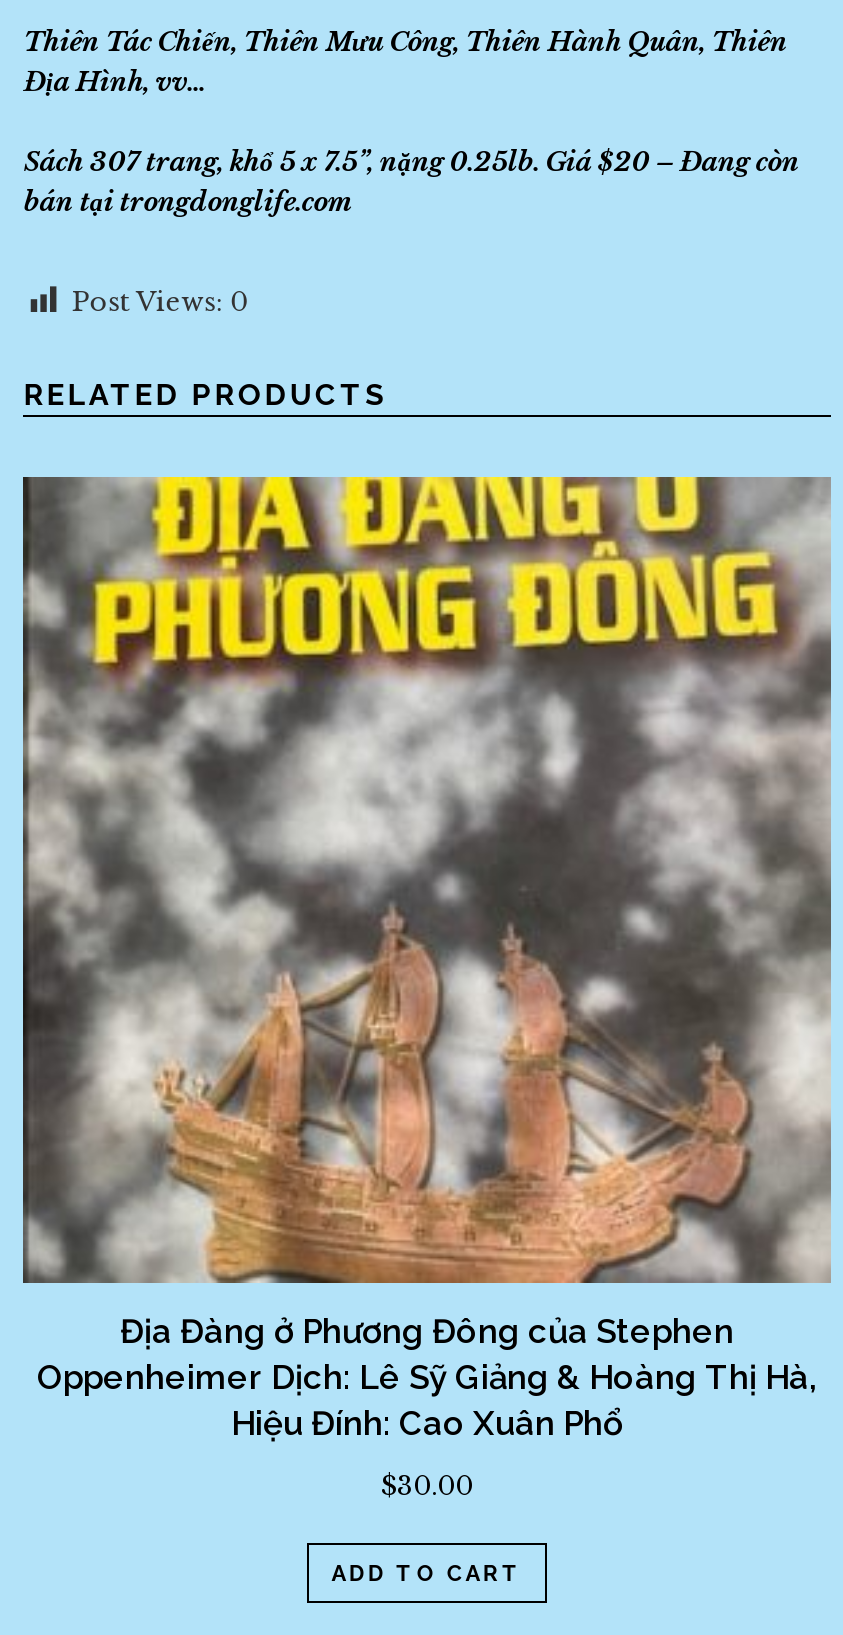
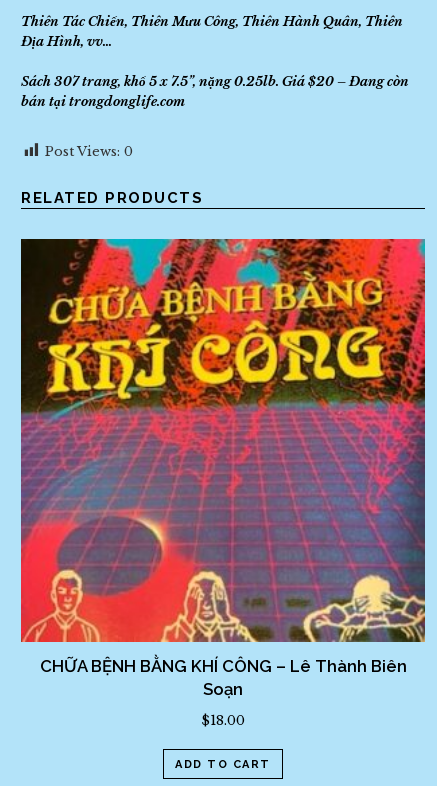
- [image]
- Địa Đàng ở Phương Đông của Stephen
- Oppenheimer Dịch: Lê Sỹ Giảng & Hoàng Thị Hà,
- Hiệu Đính: Cao Xuân Phổ
+ [image]
+ CHỮA BỆNH BẰNG KHÍ CÔNG – Lê Thành Biên
+ Soạn

- $30.00
+ $18.00
